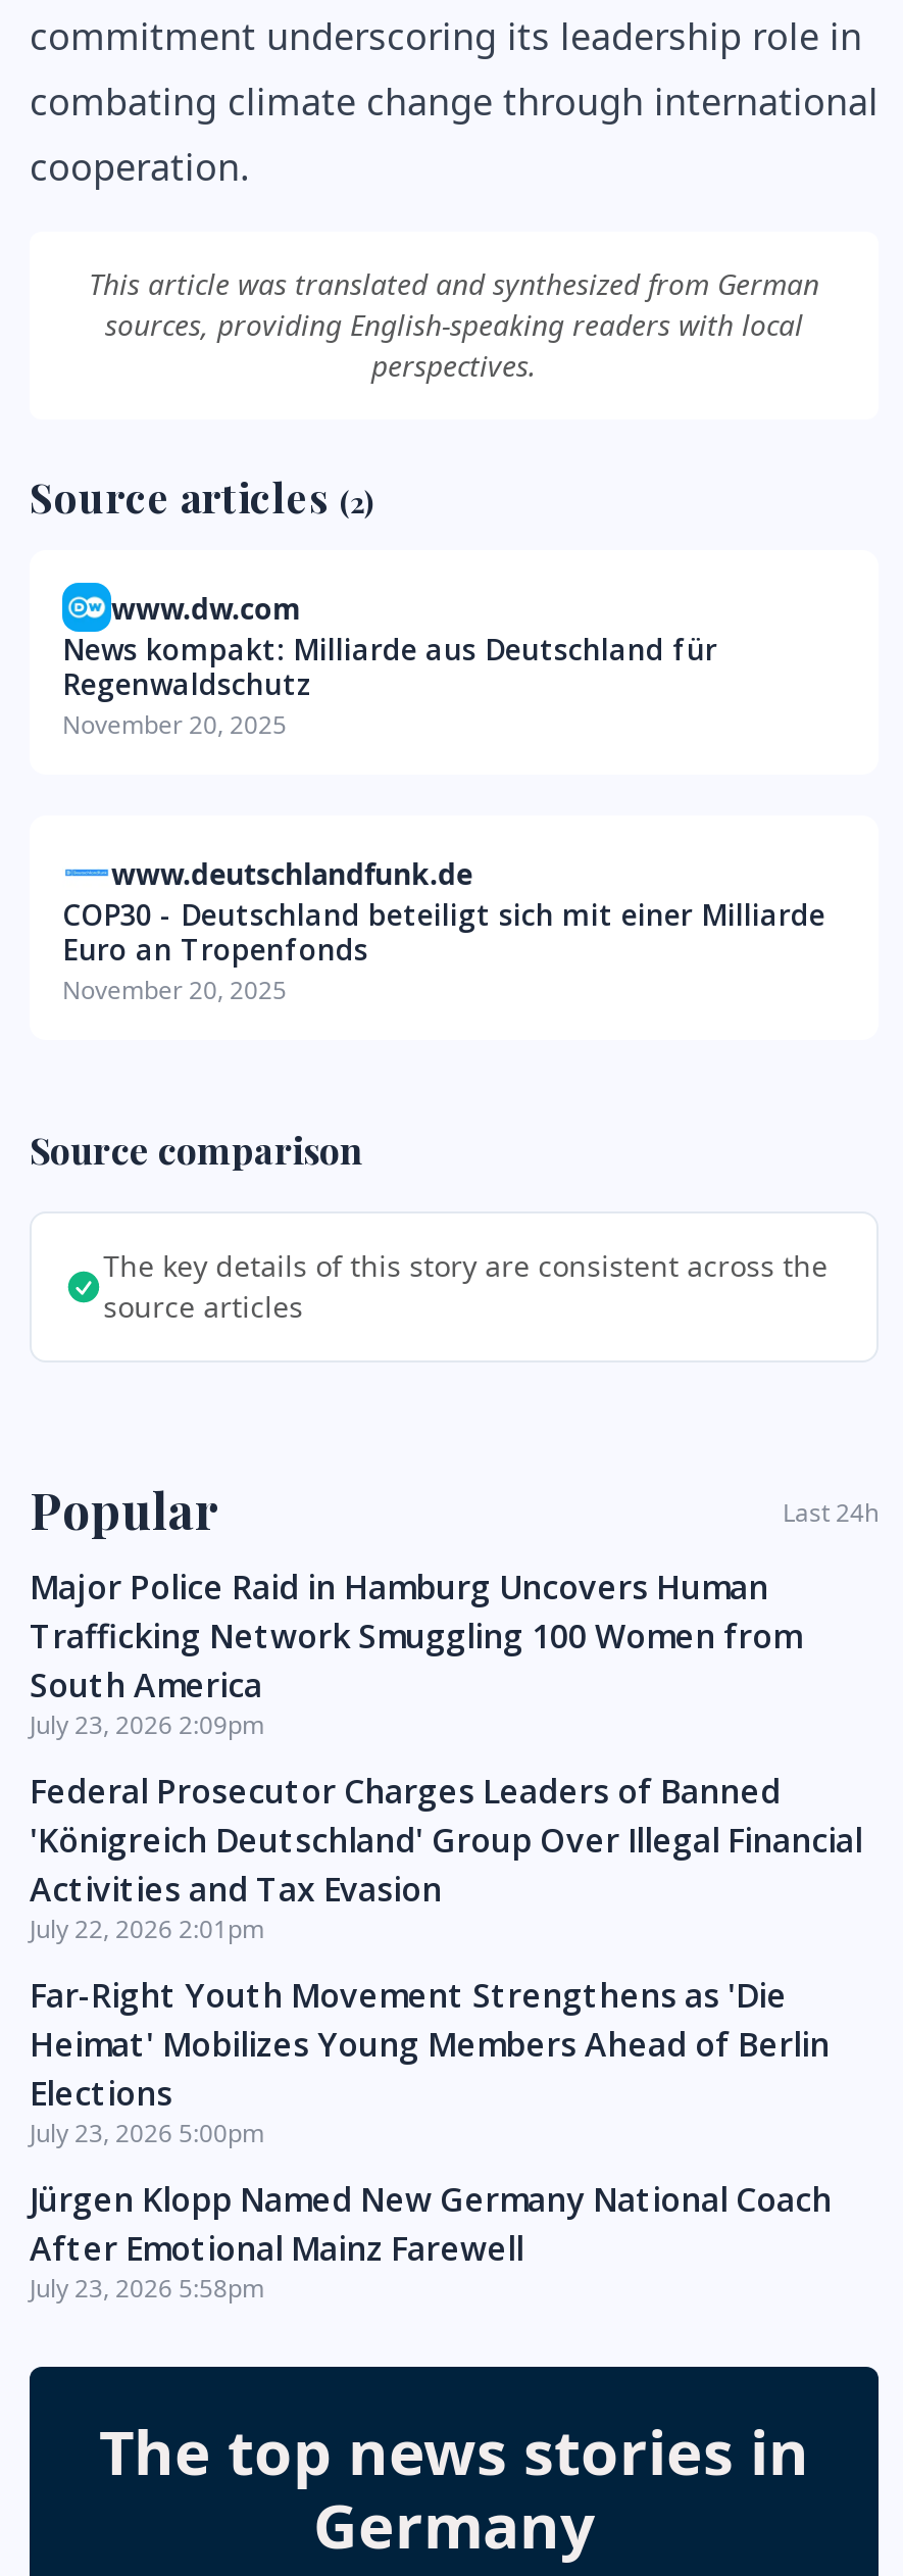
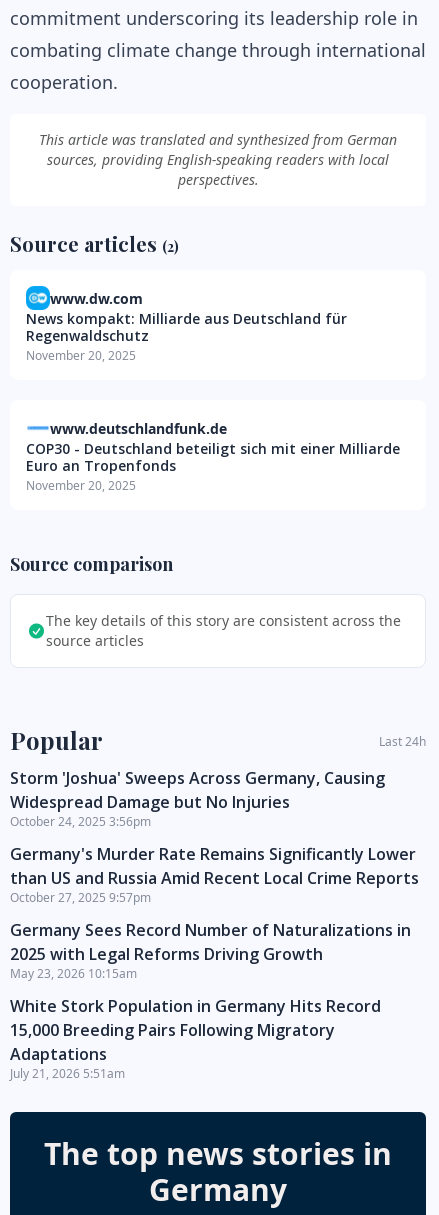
- Major Police Raid in Hamburg Uncovers Human
- Trafficking Network Smuggling 100 Women from
- South America
- July 23, 2026 2:09pm
+ Storm 'Joshua' Sweeps Across Germany, Causing
+ Widespread Damage but No Injuries
+ October 24, 2025 3:56pm

- Federal Prosecutor Charges Leaders of Banned
- 'Königreich Deutschland' Group Over Illegal Financial
- Activities and Tax Evasion
- July 22, 2026 2:01pm
+ Germany's Murder Rate Remains Significantly Lower
+ than US and Russia Amid Recent Local Crime Reports
+ October 27, 2025 9:57pm

- Far-Right Youth Movement Strengthens as 'Die
- Heimat' Mobilizes Young Members Ahead of Berlin
- Elections
- July 23, 2026 5:00pm
+ Germany Sees Record Number of Naturalizations in
+ 2025 with Legal Reforms Driving Growth
+ May 23, 2026 10:15am

- Jürgen Klopp Named New Germany National Coach
- After Emotional Mainz Farewell
- July 23, 2026 5:58pm
+ White Stork Population in Germany Hits Record
+ 15,000 Breeding Pairs Following Migratory
+ Adaptations
+ July 21, 2026 5:51am
